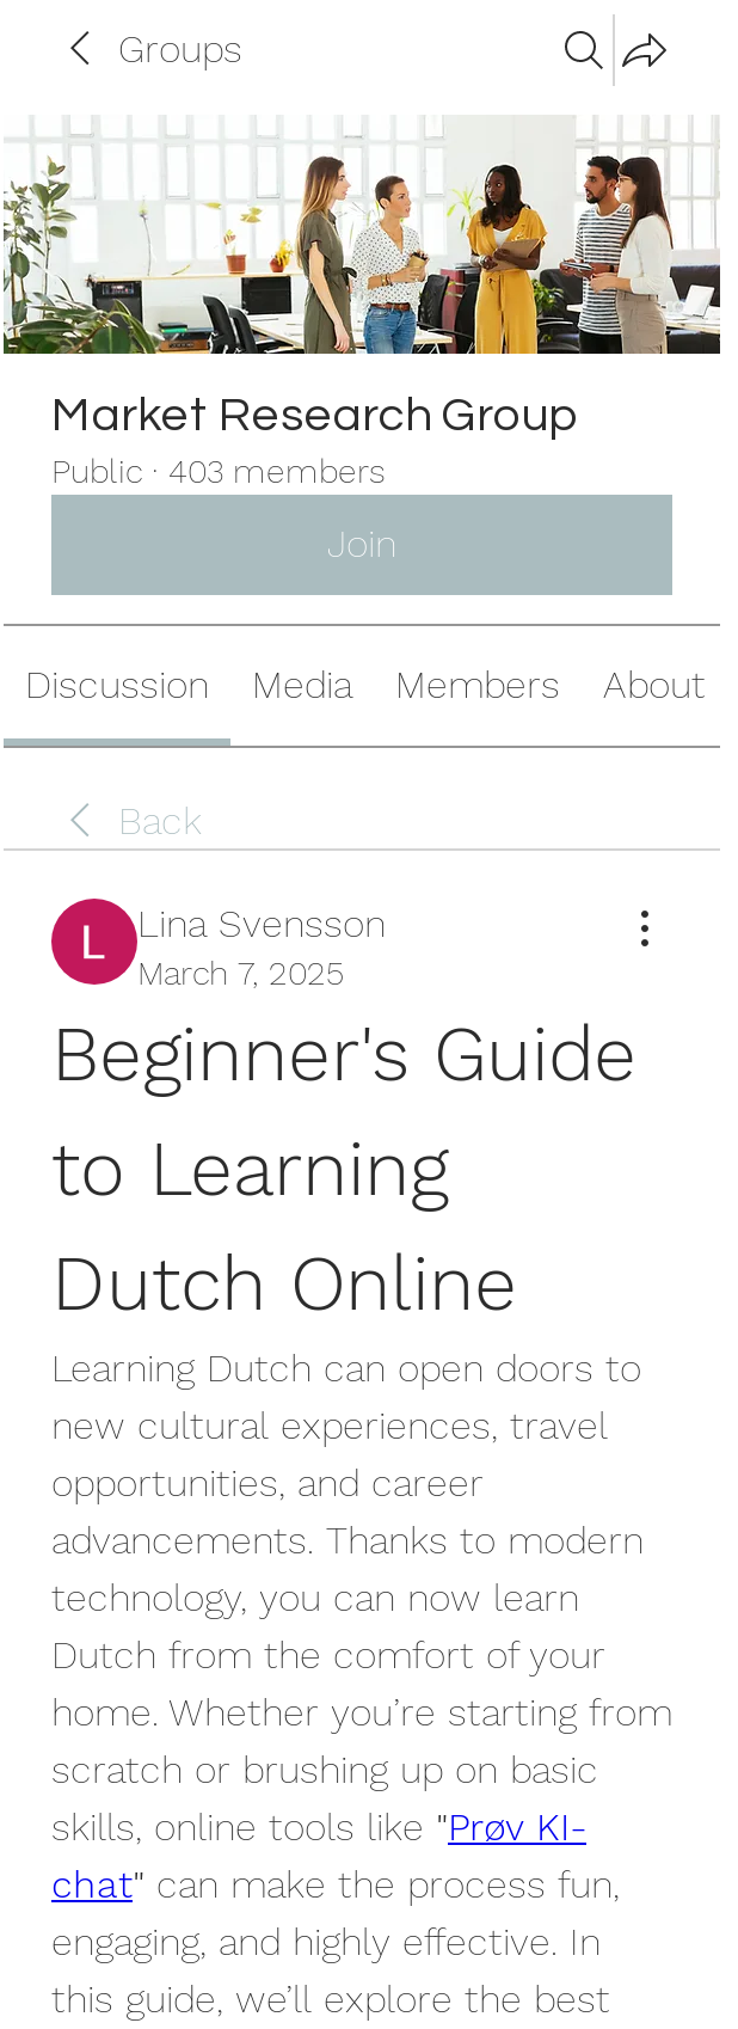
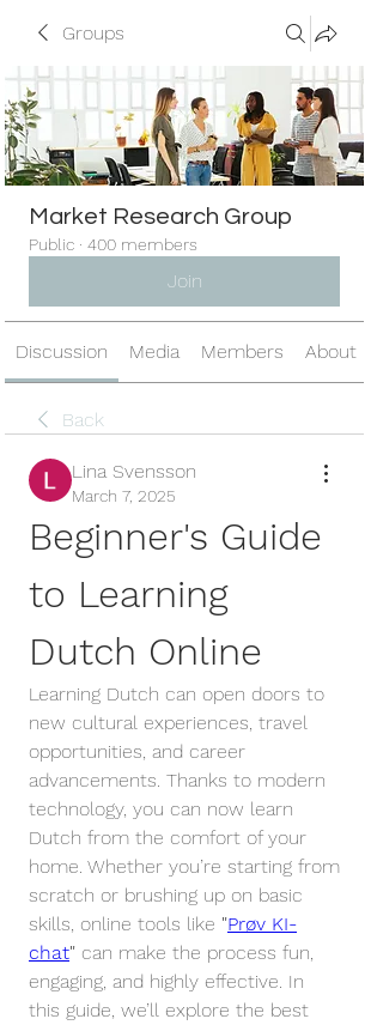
- Public · 403 members
+ Public · 400 members
